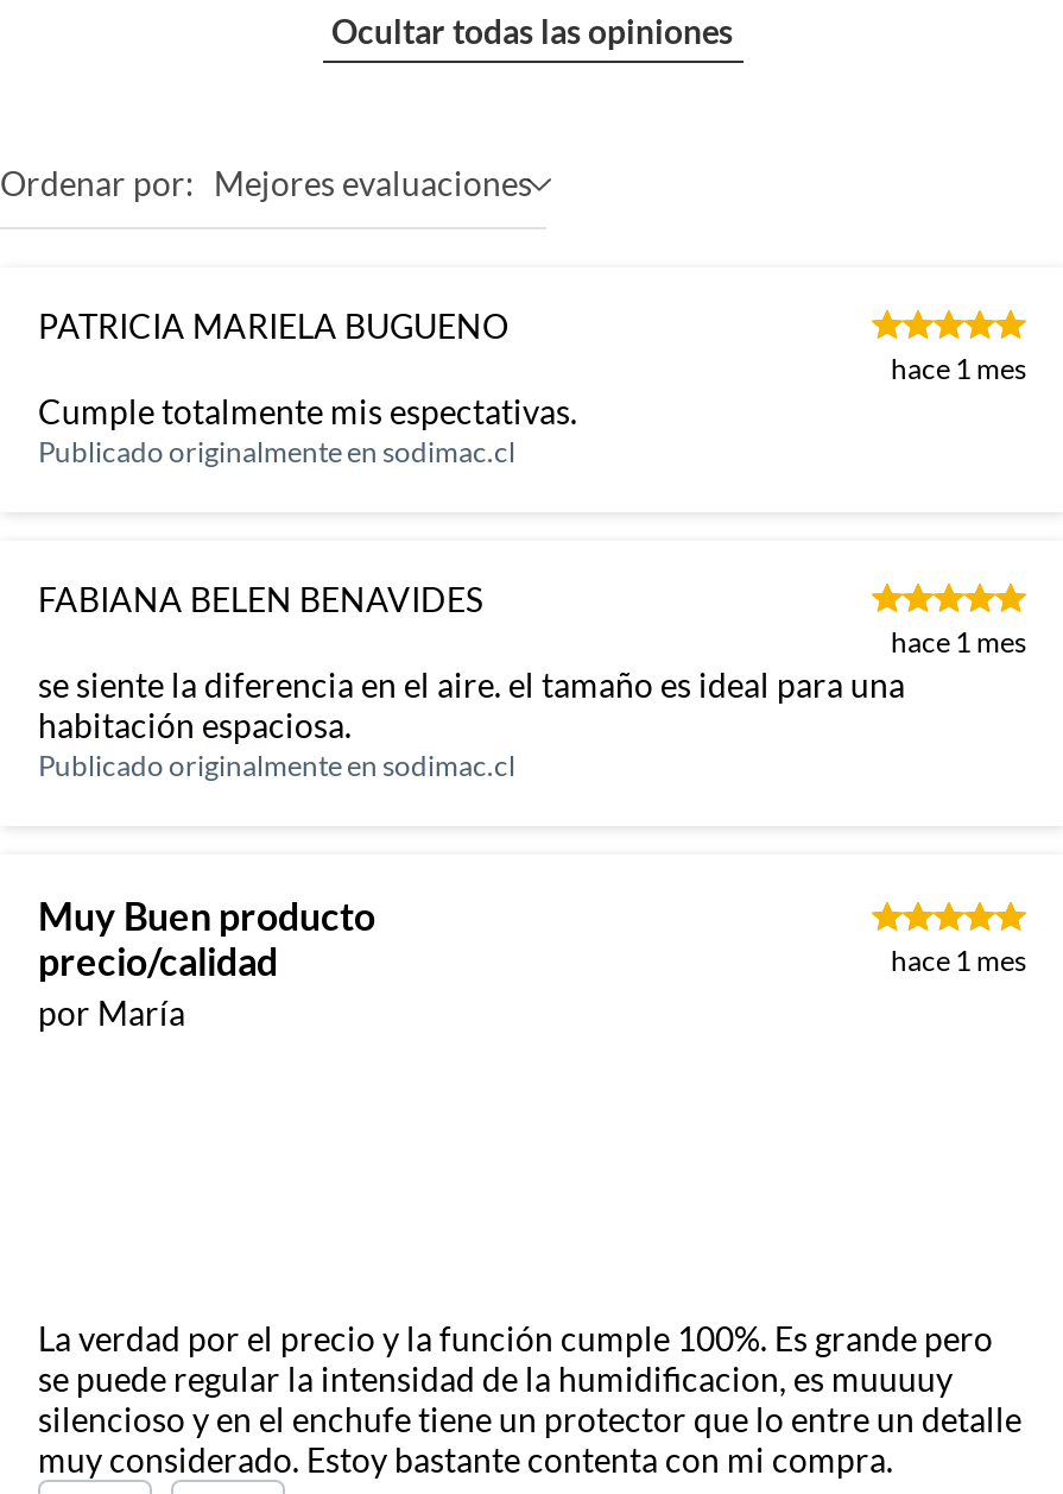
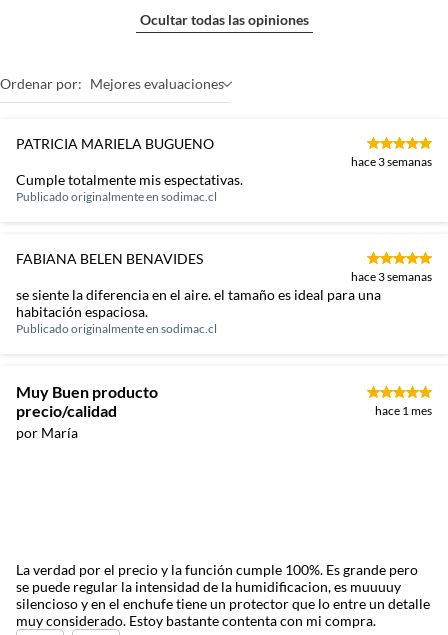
- hace 1 mes
+ hace 3 semanas

- hace 1 mes
+ hace 3 semanas
